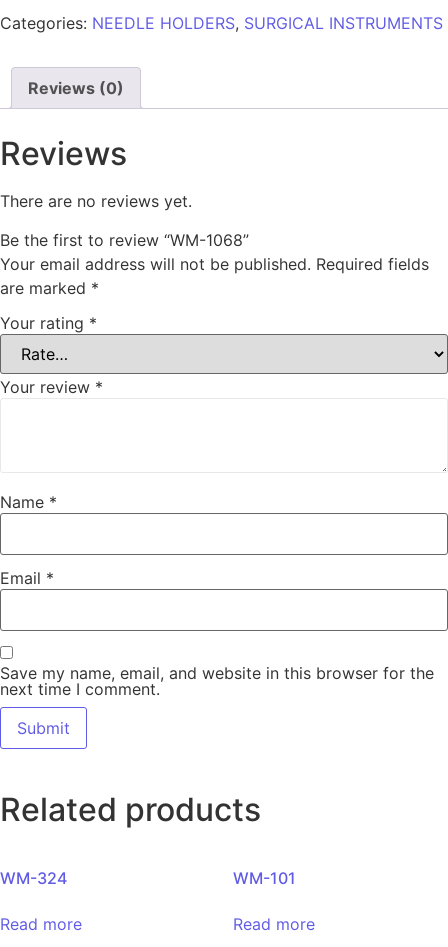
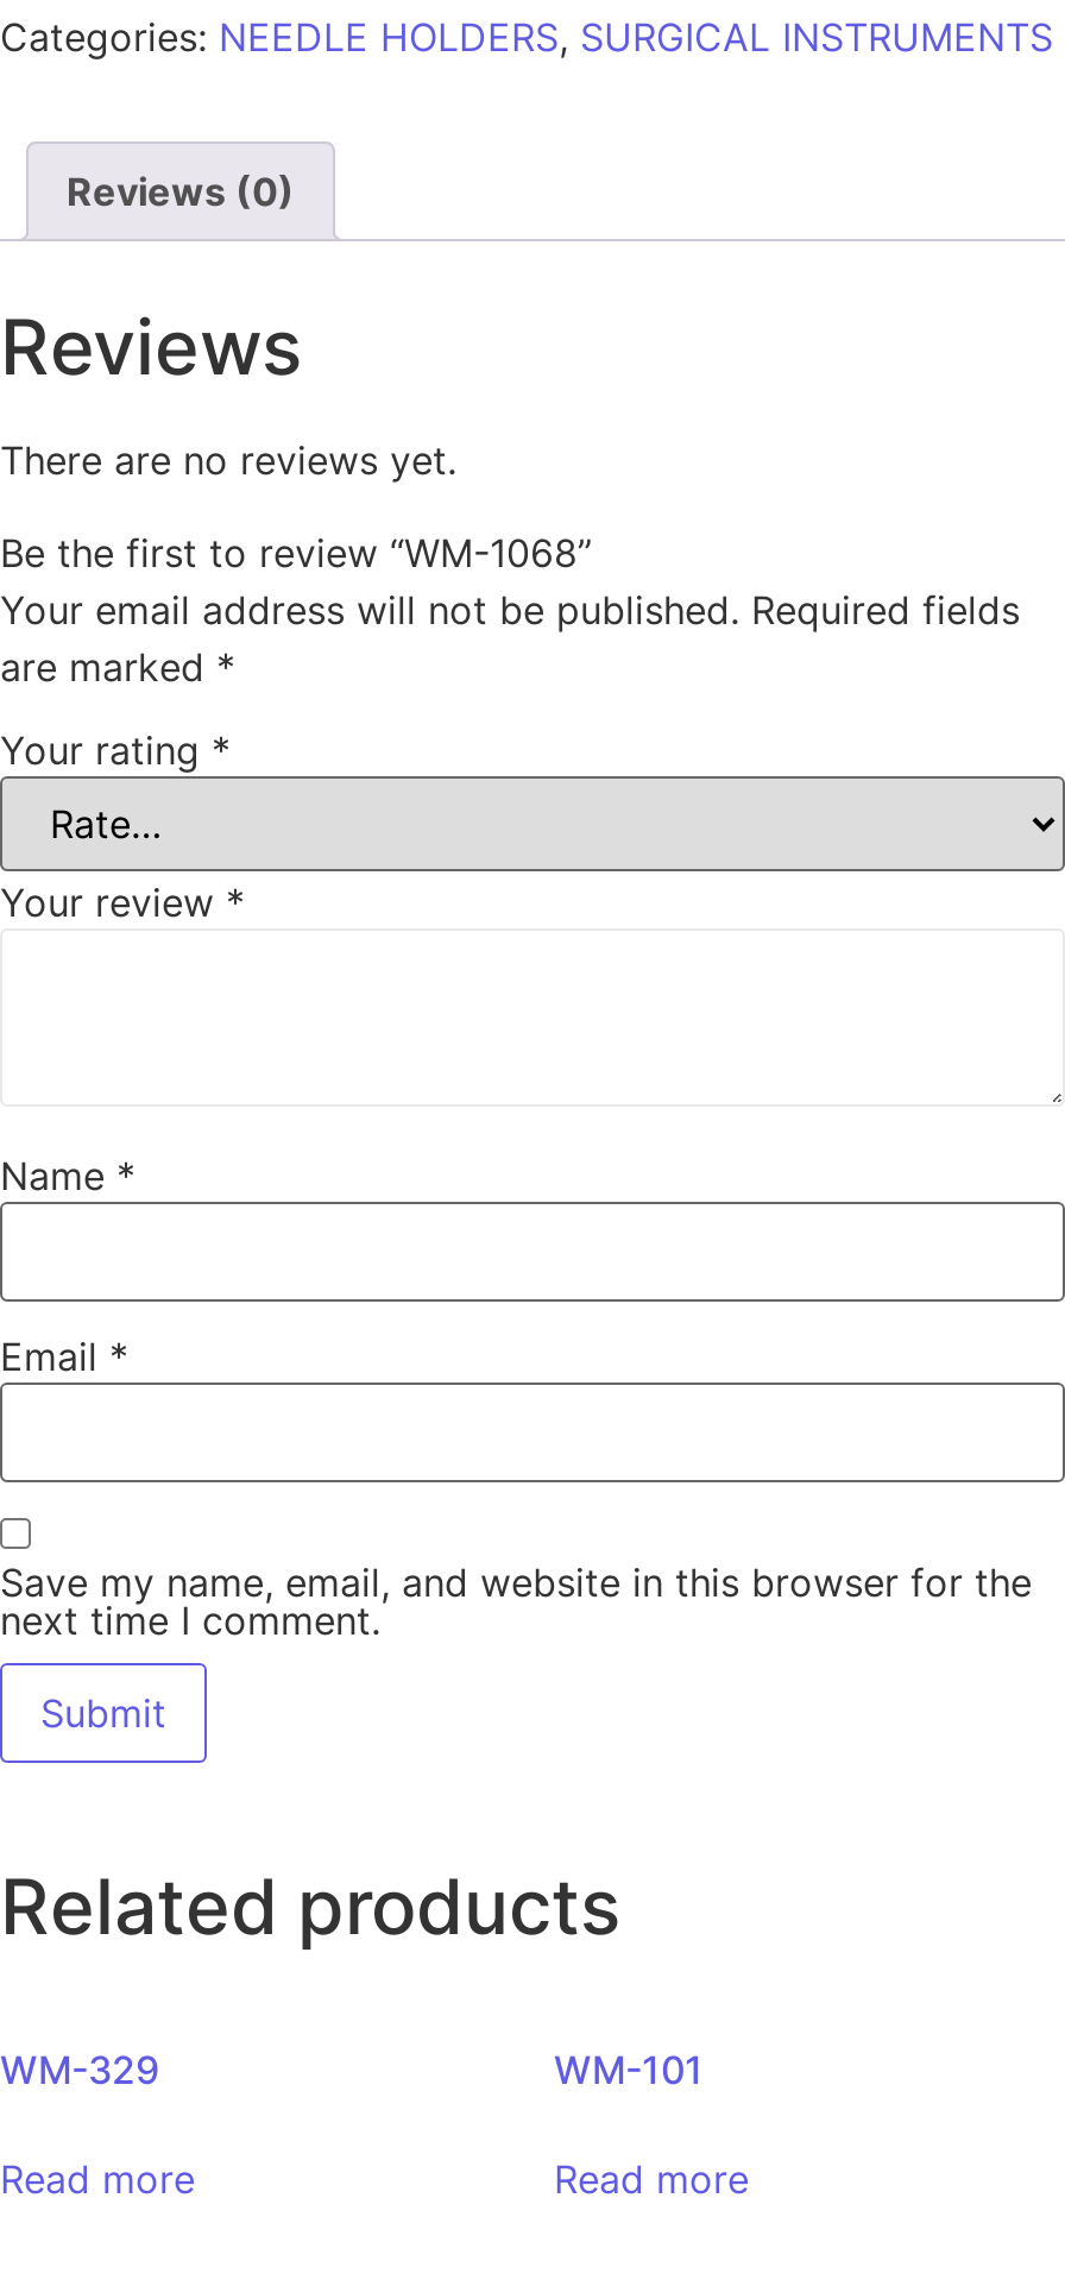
- WM-324
+ WM-329
